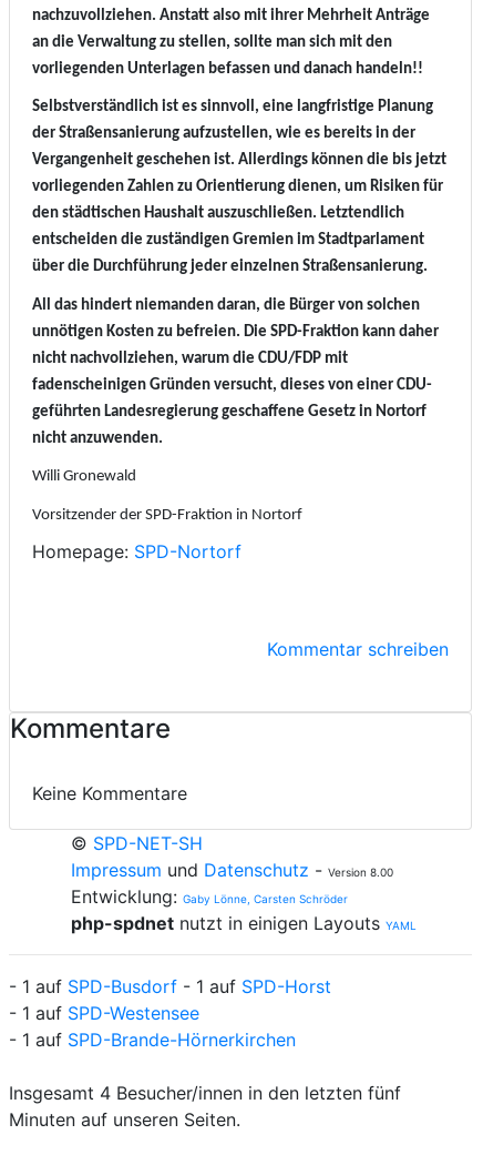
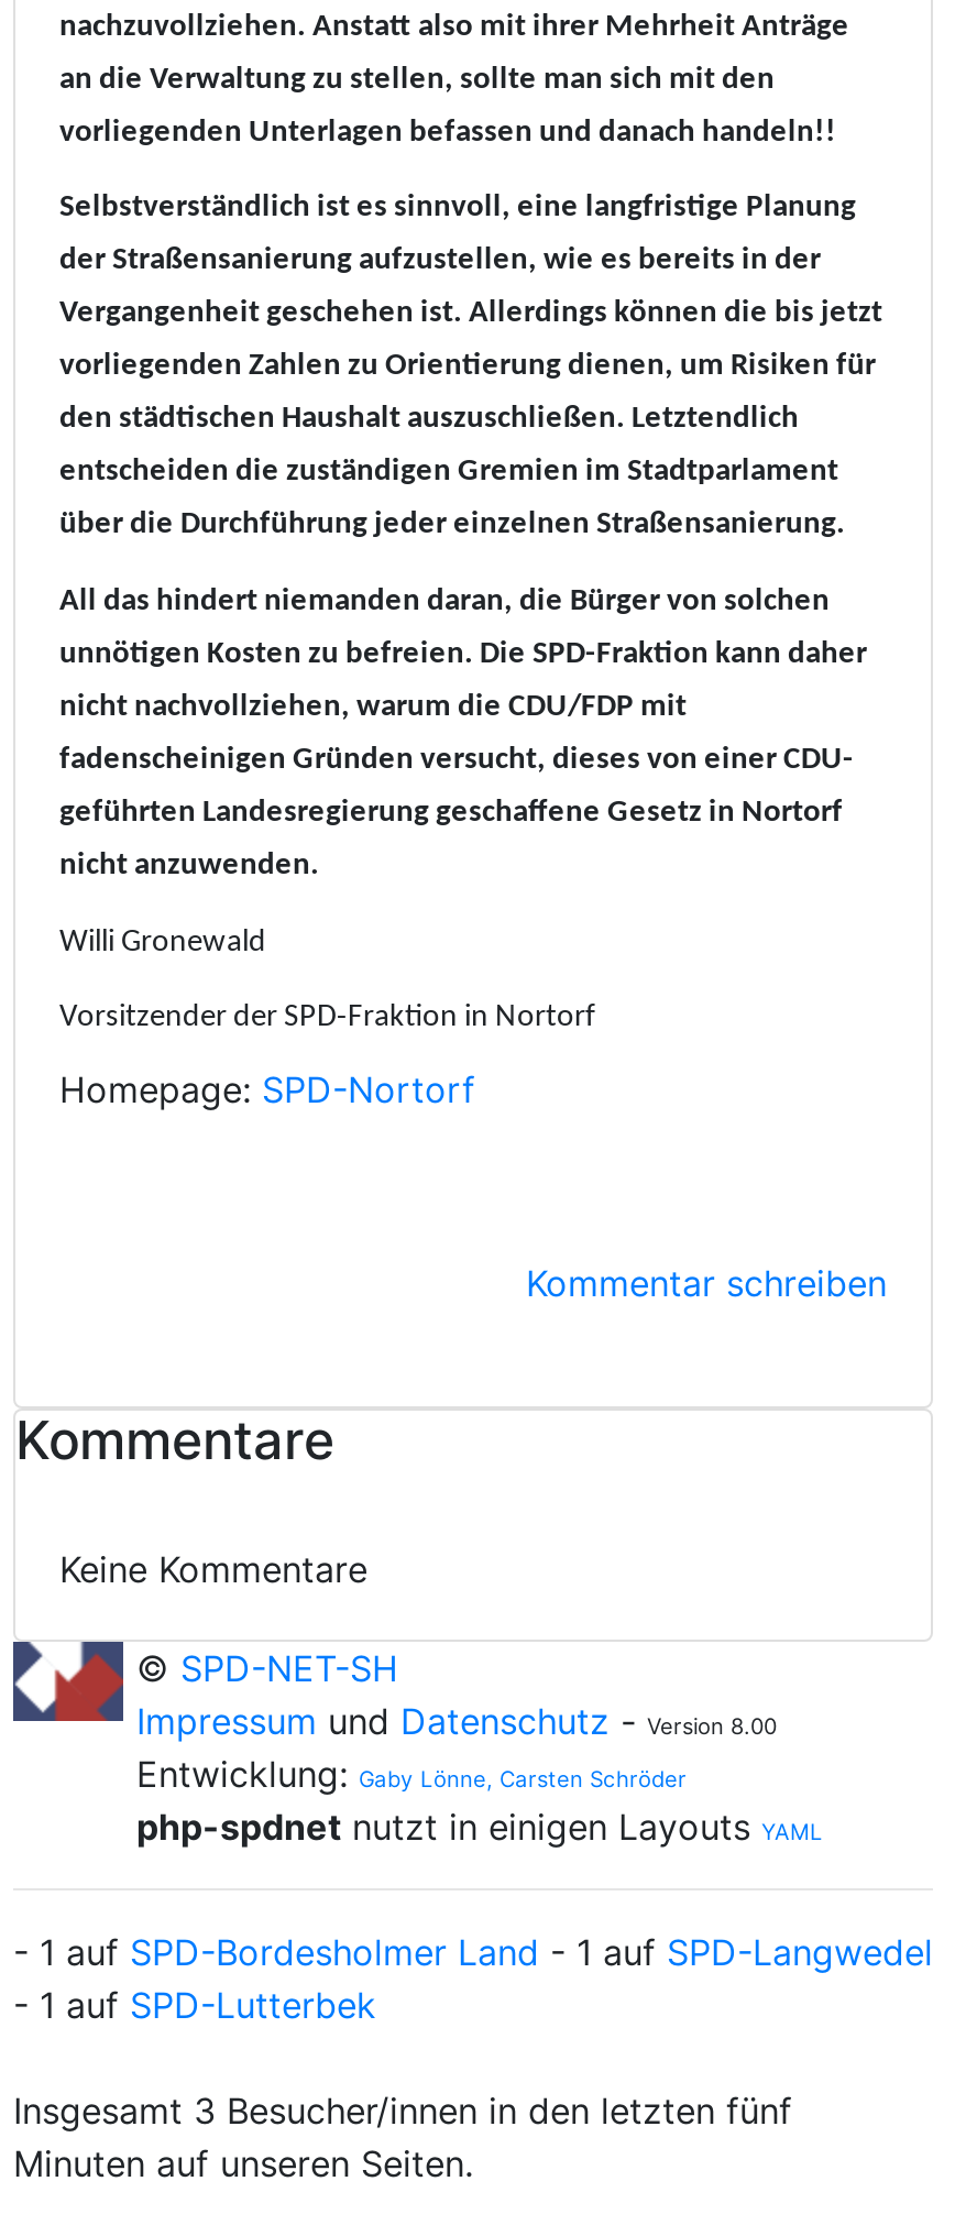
+ [image]

- - 1 auf SPD-Busdorf - 1 auf SPD-Horst
- - 1 auf SPD-Westensee
- - 1 auf SPD-Brande-Hörnerkirchen
+ - 1 auf SPD-Bordesholmer Land - 1 auf SPD-Langwedel
+ - 1 auf SPD-Lutterbek

- Insgesamt 4 Besucher/innen in den letzten fünf
+ Insgesamt 3 Besucher/innen in den letzten fünf
